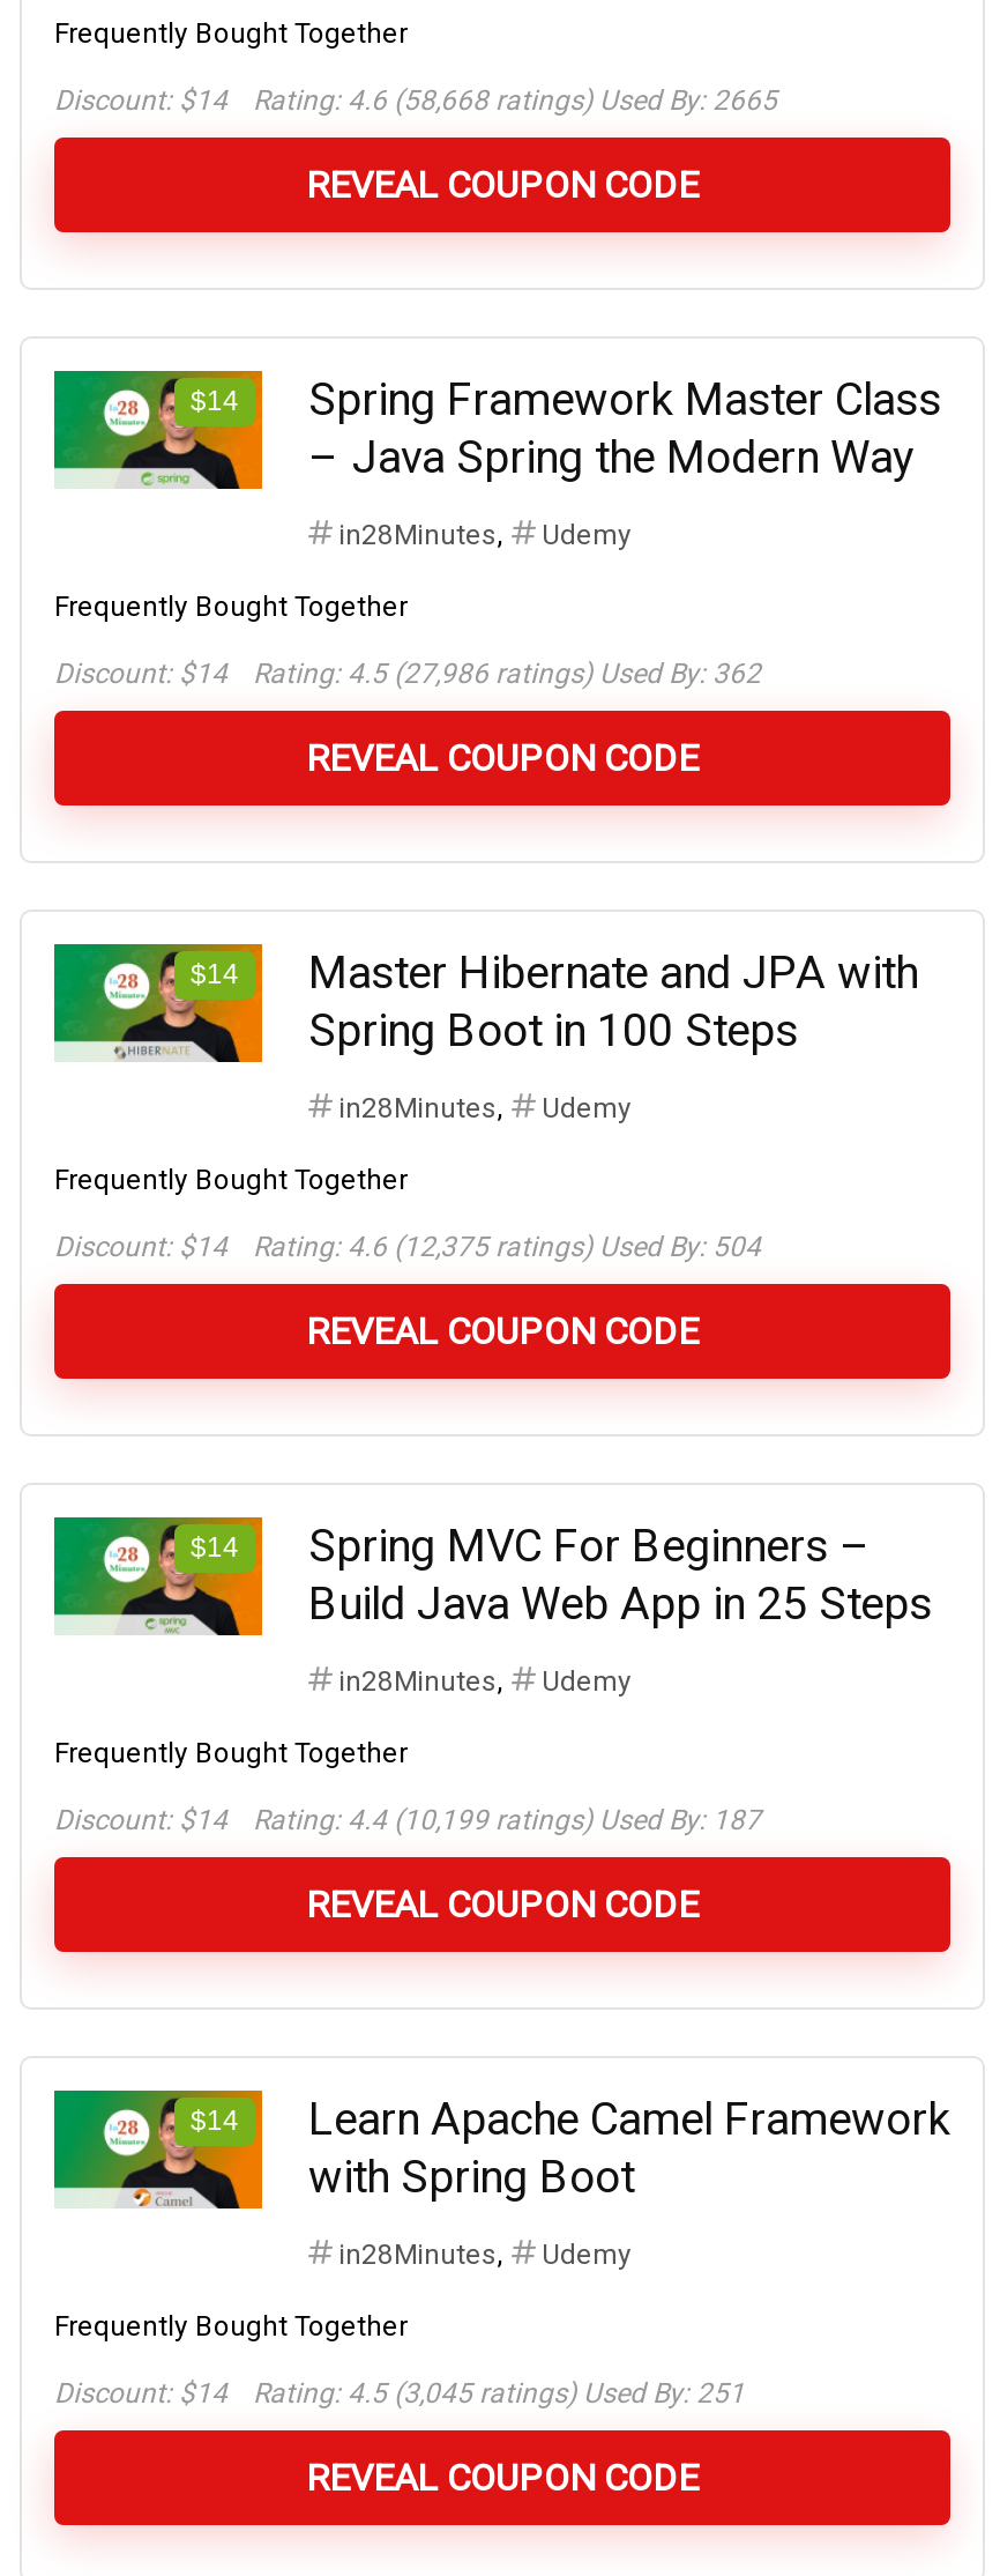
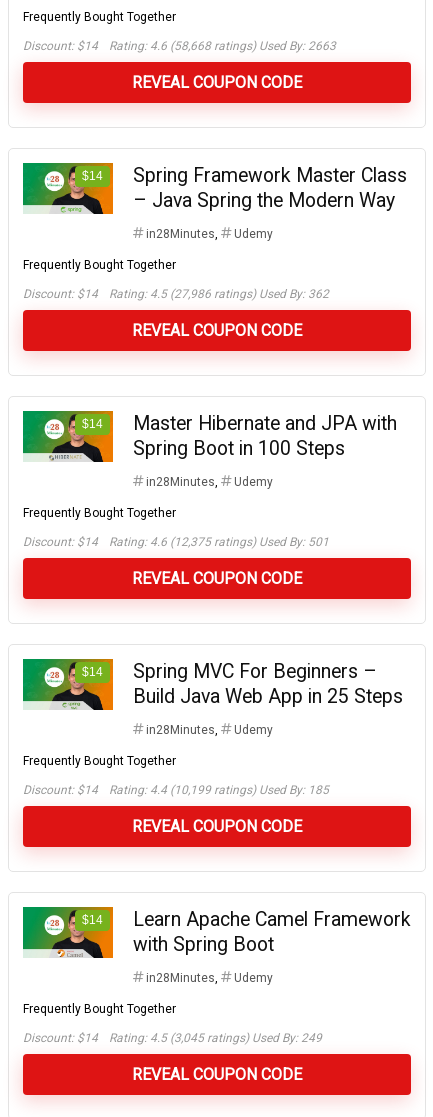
- Discount: $14 Rating: 4.6 (58,668 ratings) Used By: 2665
+ Discount: $14 Rating: 4.6 (58,668 ratings) Used By: 2663

- Discount: $14 Rating: 4.6 (12,375 ratings) Used By: 504
+ Discount: $14 Rating: 4.6 (12,375 ratings) Used By: 501

- Discount: $14 Rating: 4.4 (10,199 ratings) Used By: 187
+ Discount: $14 Rating: 4.4 (10,199 ratings) Used By: 185

- Discount: $14 Rating: 4.5 (3,045 ratings) Used By: 251
+ Discount: $14 Rating: 4.5 (3,045 ratings) Used By: 249
